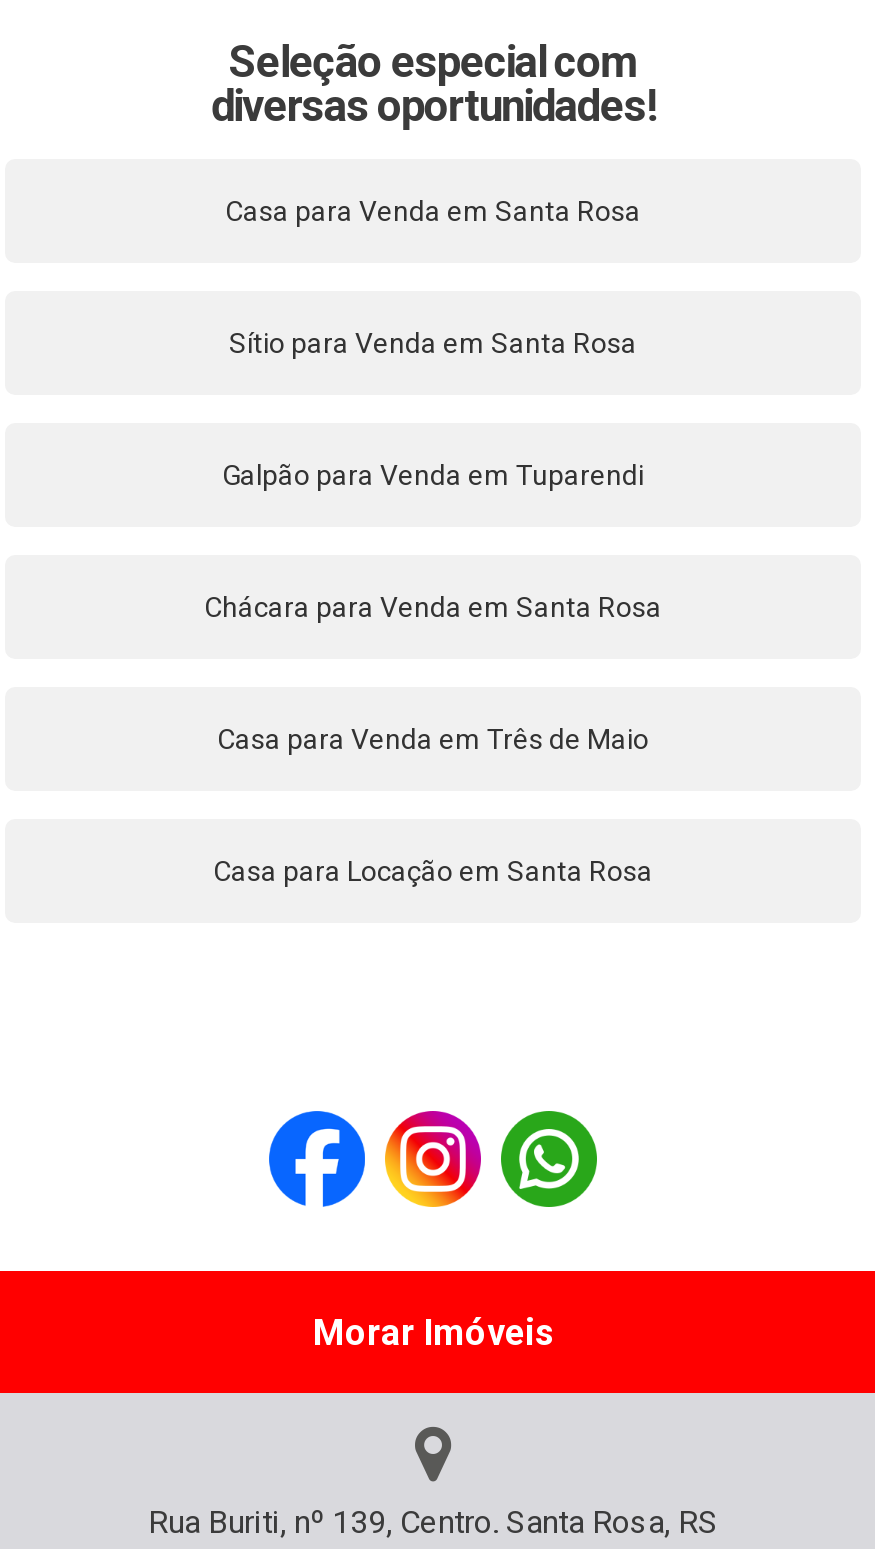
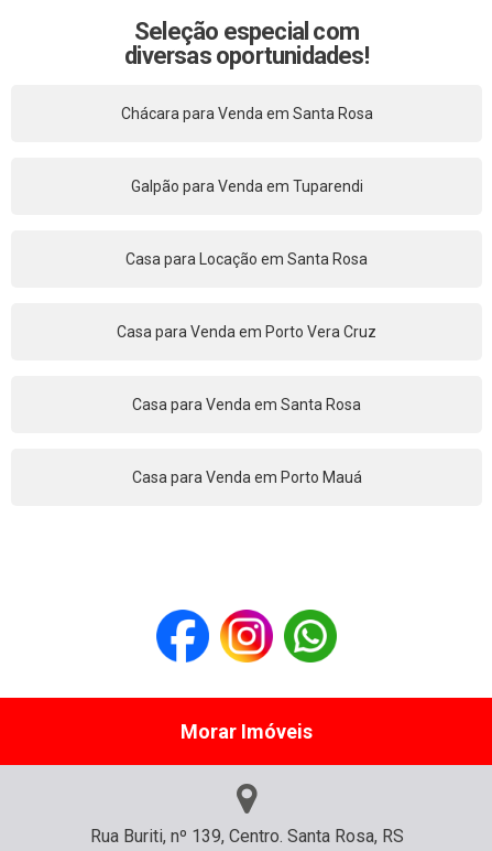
moved down: Casa para Venda em Santa Rosa

- Sítio para Venda em Santa Rosa

moved down: Galpão para Venda em Tuparendi

moved up: Chácara para Venda em Santa Rosa

- Casa para Venda em Três de Maio

moved up: Casa para Locação em Santa Rosa

+ Casa para Venda em Porto Vera Cruz

+ Casa para Venda em Porto Mauá
